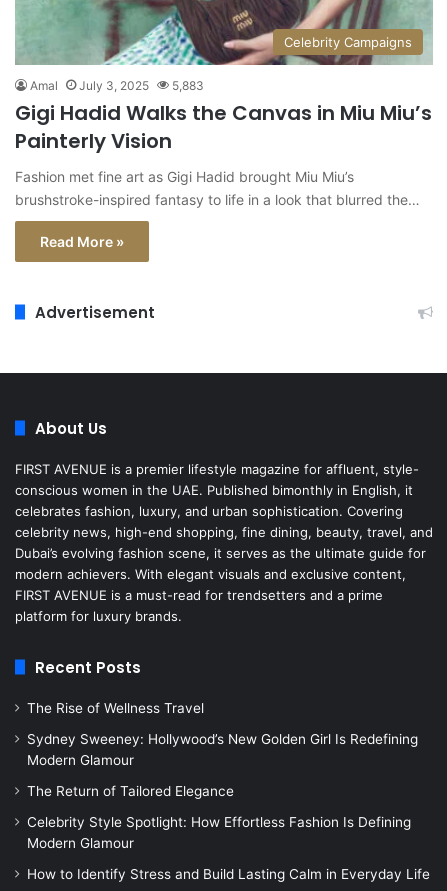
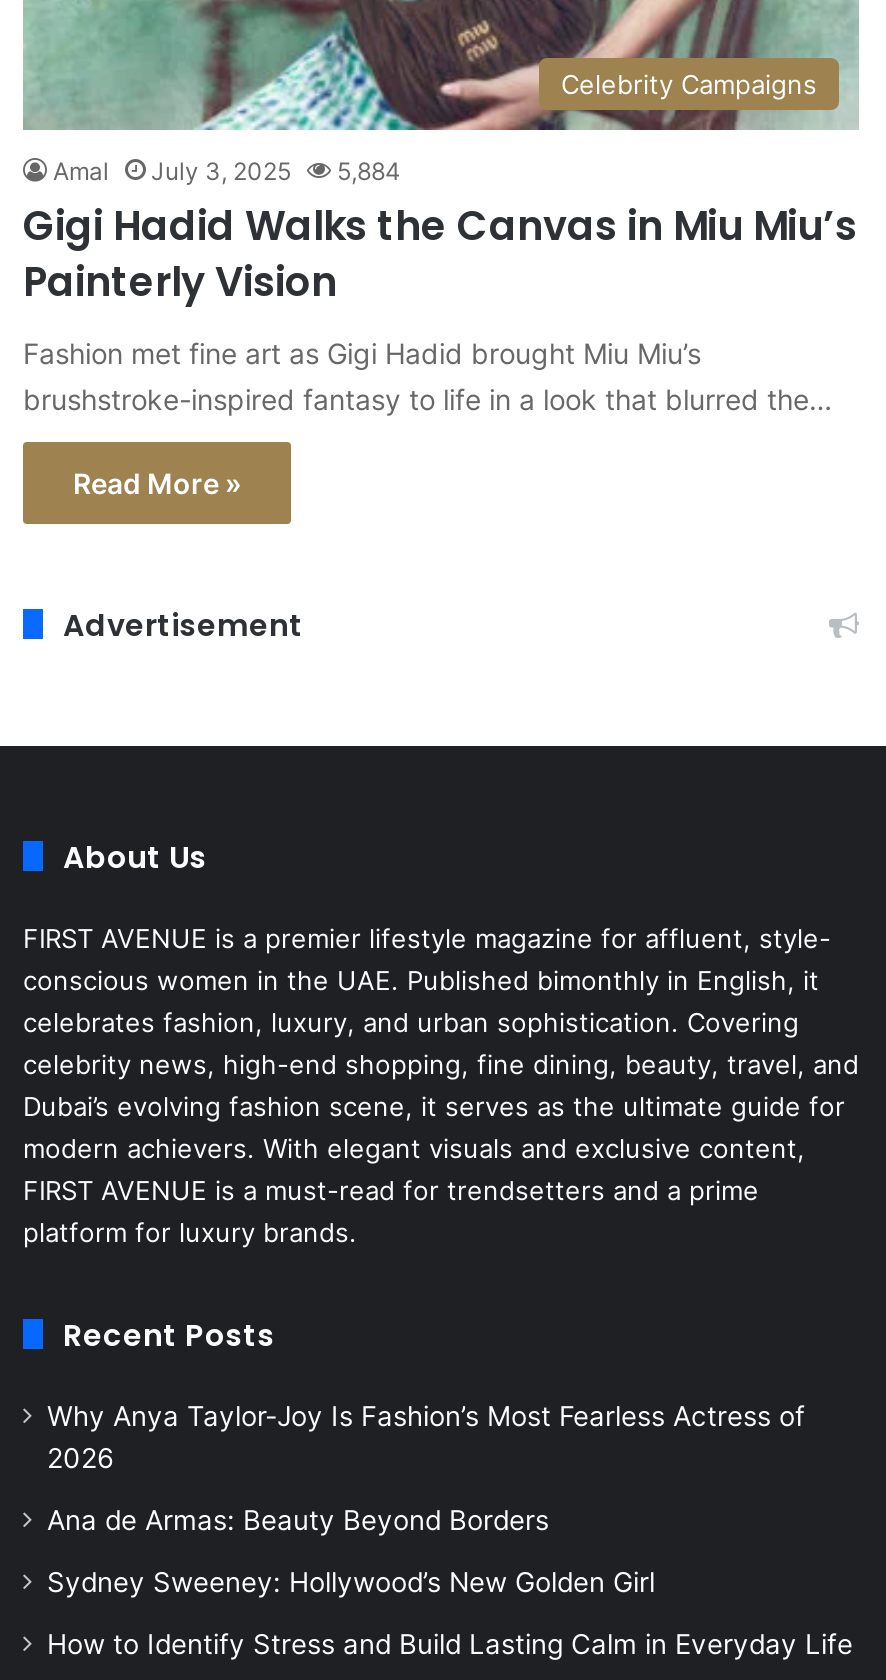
- Amal July 3, 2025 5,883
+ Amal July 3, 2025 5,884

- The Rise of Wellness Travel
- Sydney Sweeney: Hollywood’s New Golden Girl Is Redefining
- Modern Glamour
- The Return of Tailored Elegance
- Celebrity Style Spotlight: How Effortless Fashion Is Defining
- Modern Glamour
+ Why Anya Taylor-Joy Is Fashion’s Most Fearless Actress of
+ 2026
+ Ana de Armas: Beauty Beyond Borders
+ Sydney Sweeney: Hollywood’s New Golden Girl
